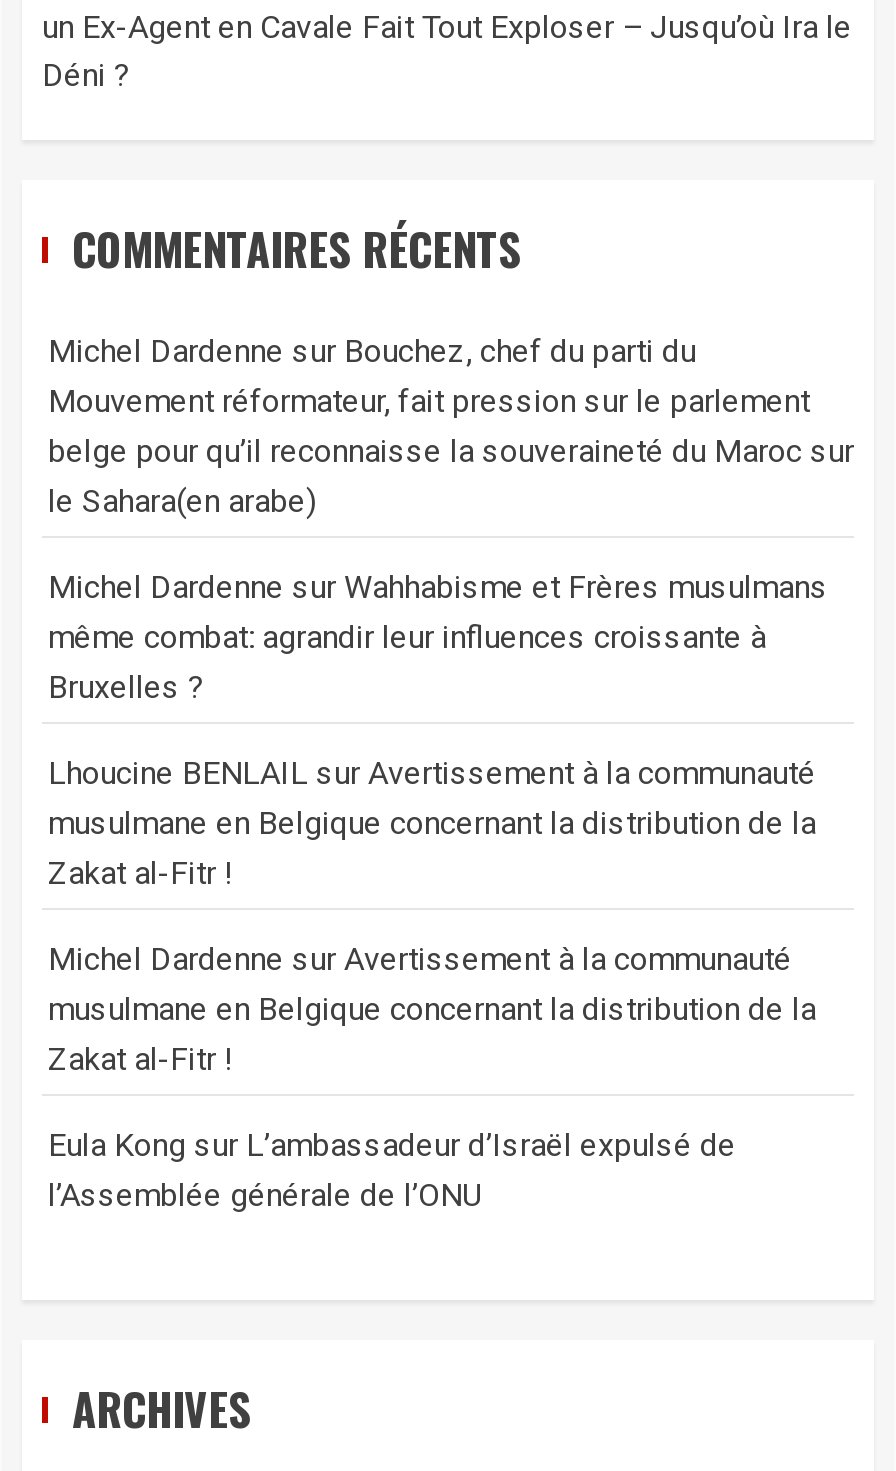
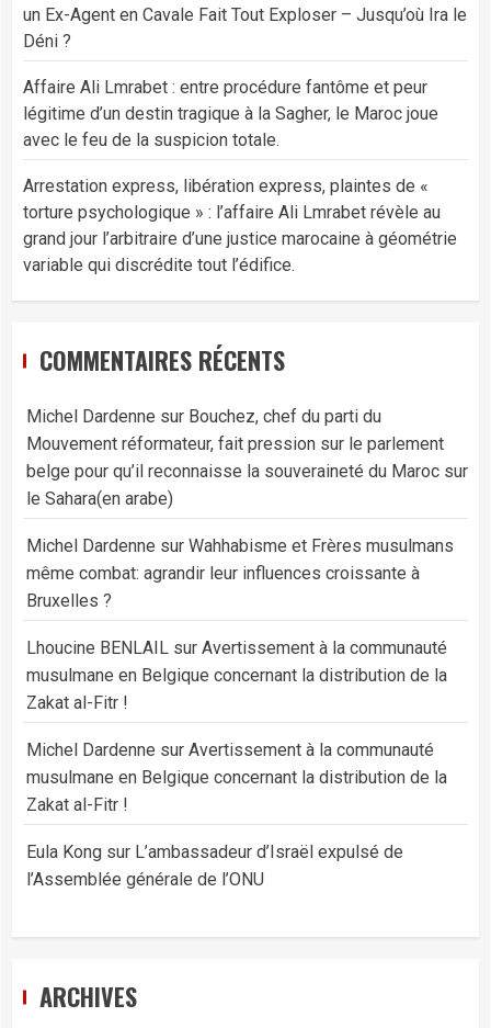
+ Affaire Ali Lmrabet : entre procédure fantôme et peur
+ légitime d’un destin tragique à la Sagher, le Maroc joue
+ avec le feu de la suspicion totale.
+ Arrestation express, libération express, plaintes de «
+ torture psychologique » : l’affaire Ali Lmrabet révèle au
+ grand jour l’arbitraire d’une justice marocaine à géométrie
+ variable qui discrédite tout l’édifice.
